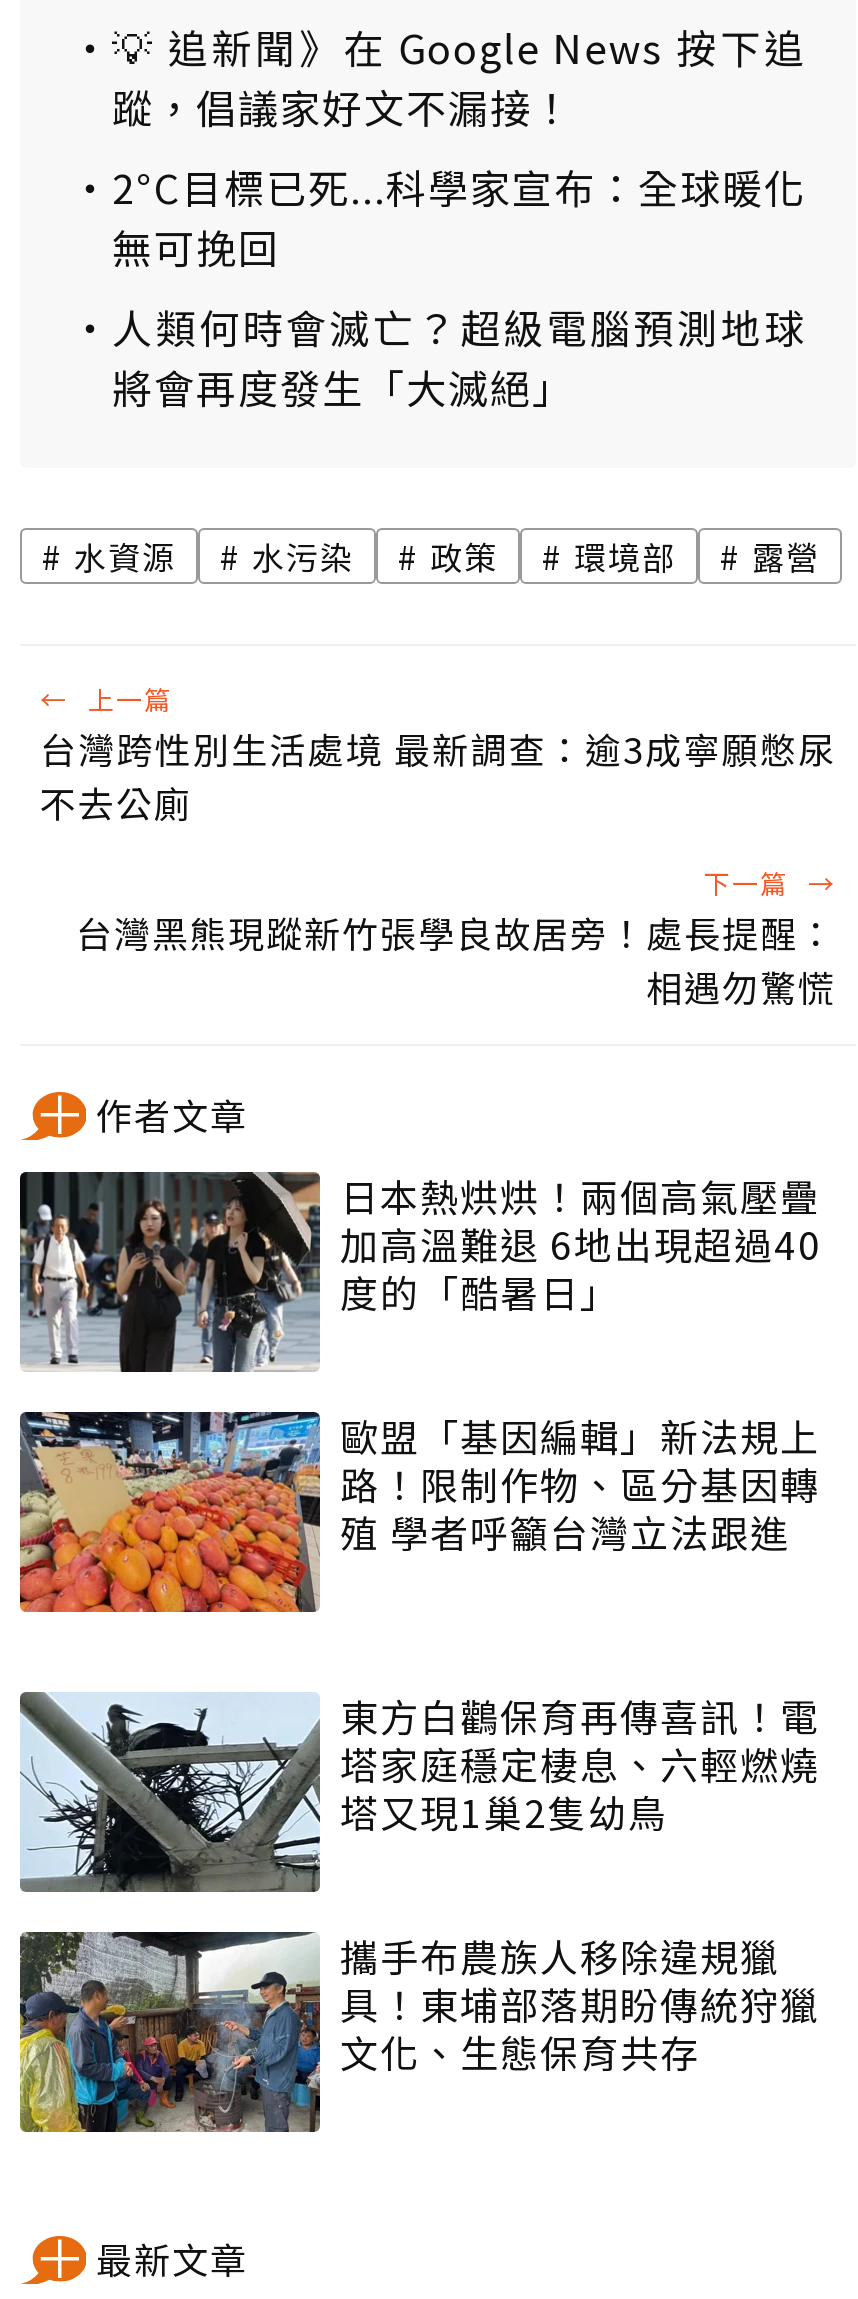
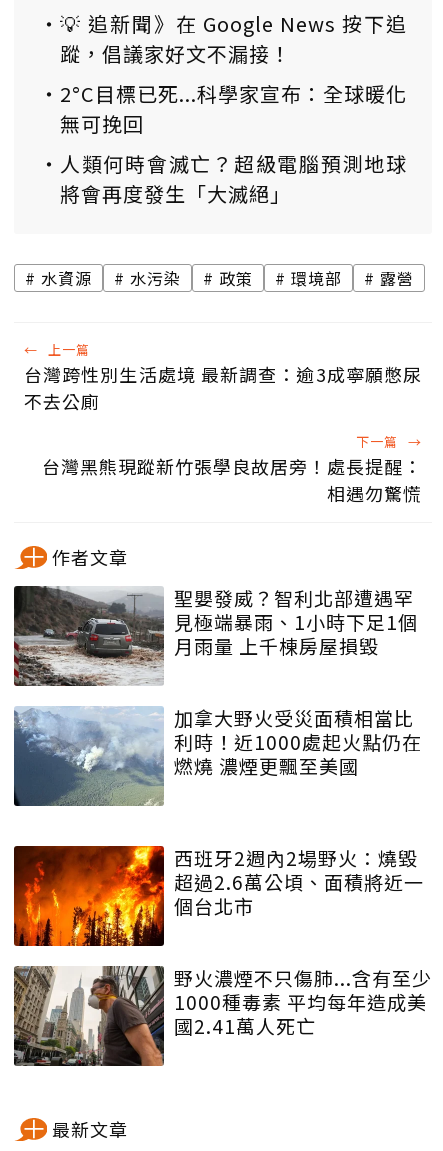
- [image]
- 日本熱烘烘！兩個高氣壓疊
- 加高溫難退 6地出現超過40
- 度的「酷暑日」
+ [image]
+ 聖嬰發威？智利北部遭遇罕
+ 見極端暴雨、1小時下足1個
+ 月雨量 上千棟房屋損毀

- [image]
- 歐盟「基因編輯」新法規上
- 路！限制作物、區分基因轉
- 殖 學者呼籲台灣立法跟進
+ [image]
+ 加拿大野火受災面積相當比
+ 利時！近1000處起火點仍在
+ 燃燒 濃煙更飄至美國

- [image]
- 東方白鸛保育再傳喜訊！電
- 塔家庭穩定棲息、六輕燃燒
- 塔又現1巢2隻幼鳥
+ [image]
+ 西班牙2週內2場野火：燒毀
+ 超過2.6萬公頃、面積將近一
+ 個台北市

- [image]
- 攜手布農族人移除違規獵
- 具！東埔部落期盼傳統狩獵
- 文化、生態保育共存
+ [image]
+ 野火濃煙不只傷肺...含有至少
+ 1000種毒素 平均每年造成美
+ 國2.41萬人死亡
